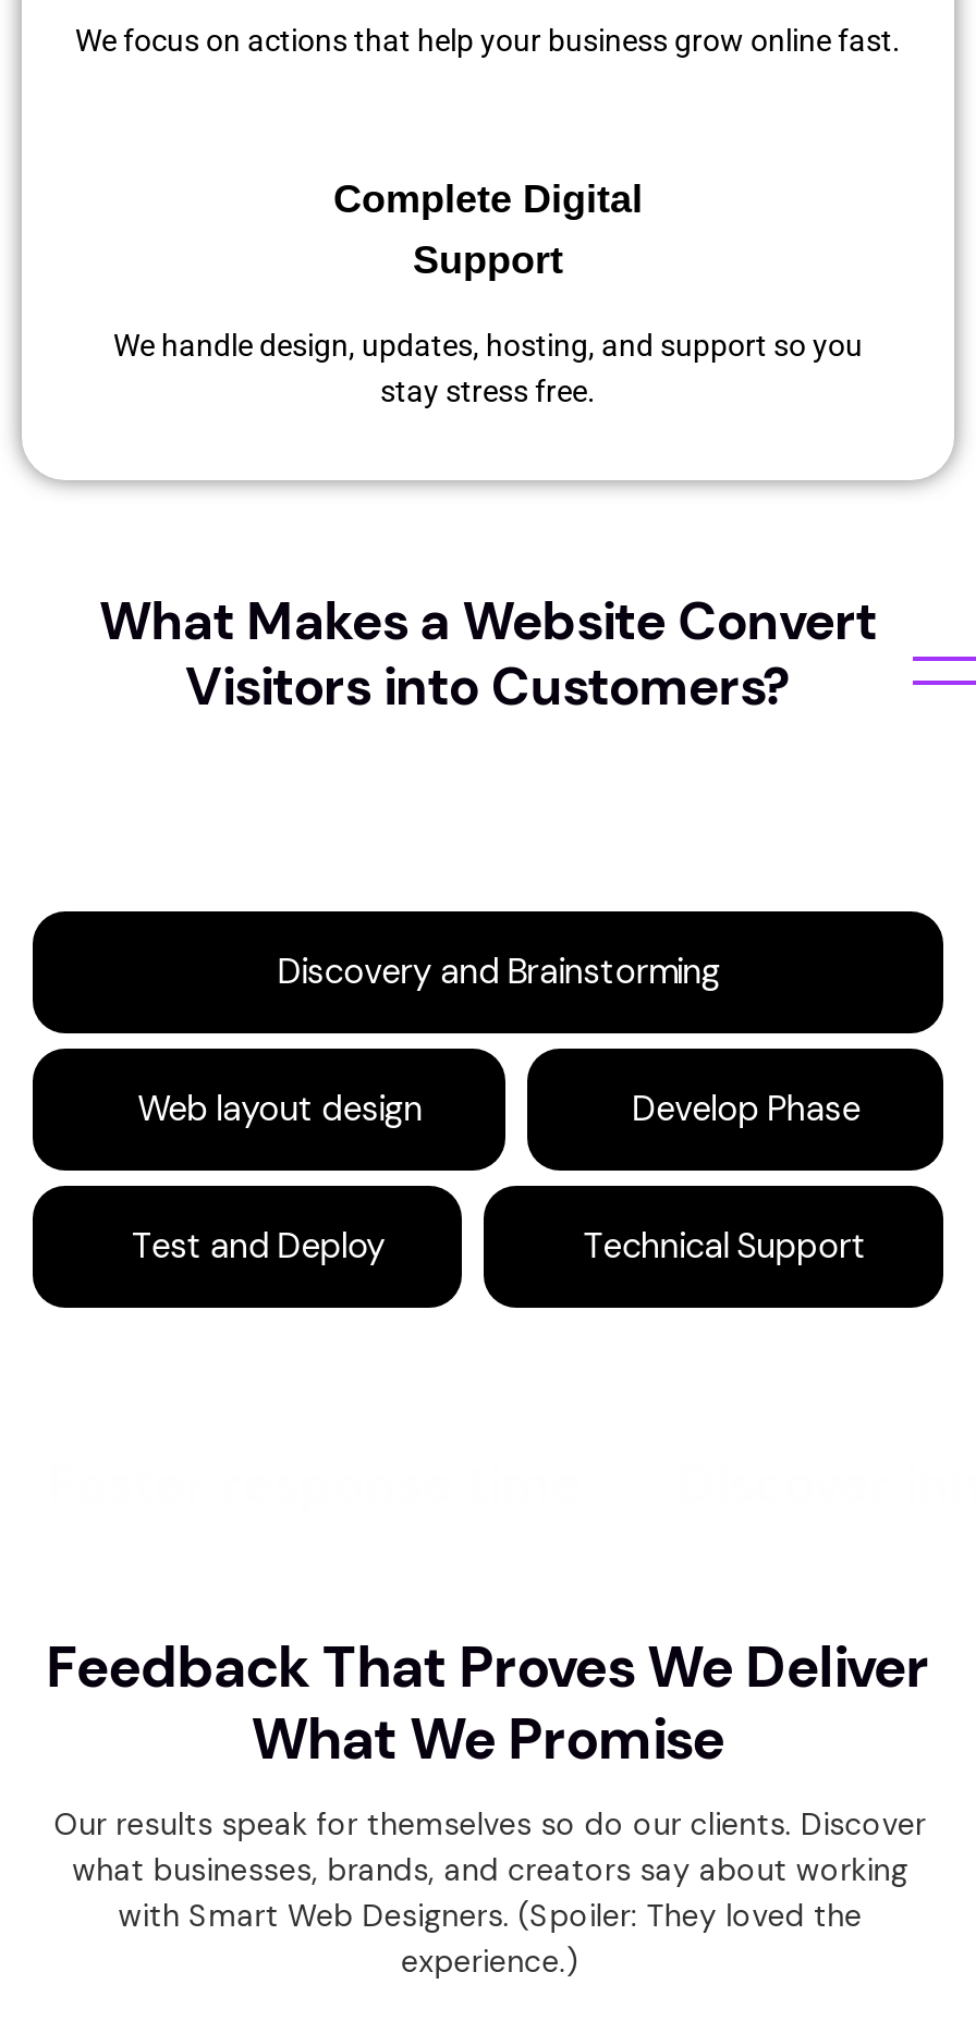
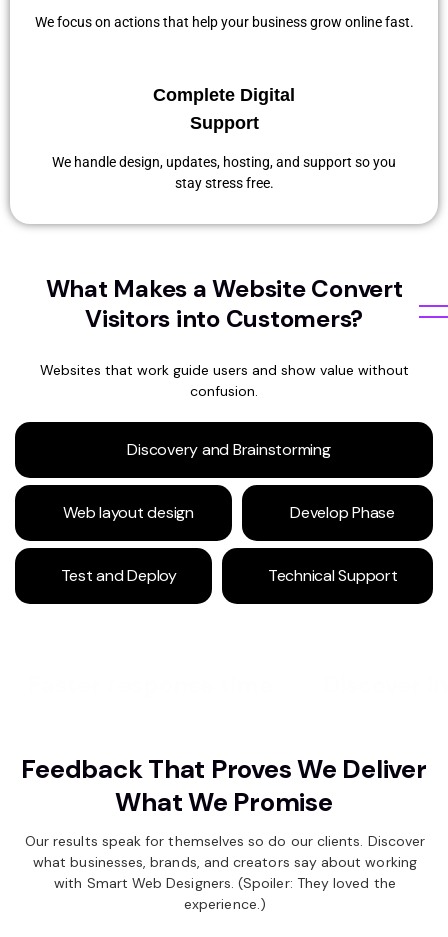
+ Websites that work guide users and show value without
+ confusion.
